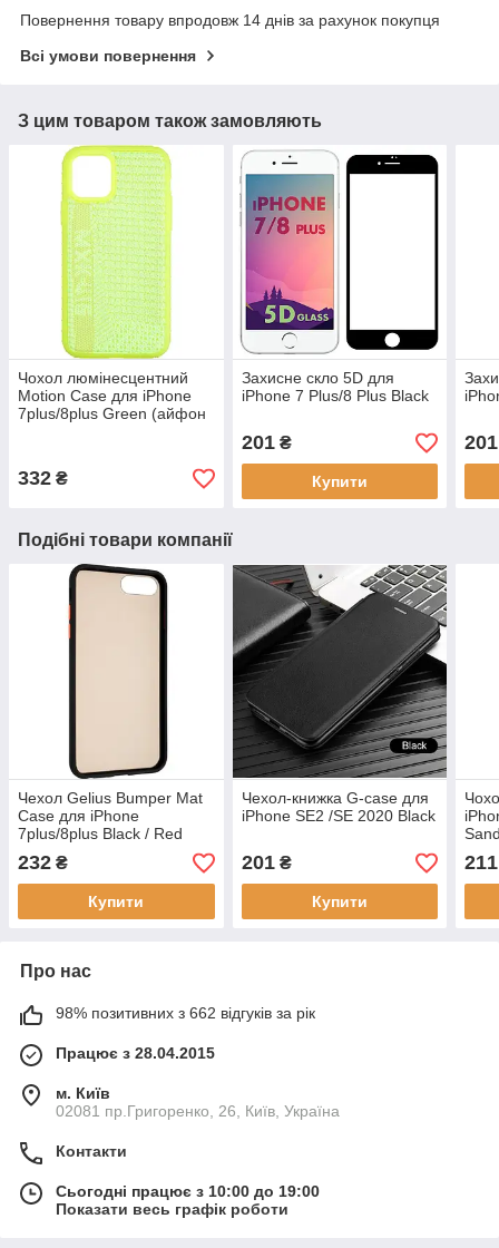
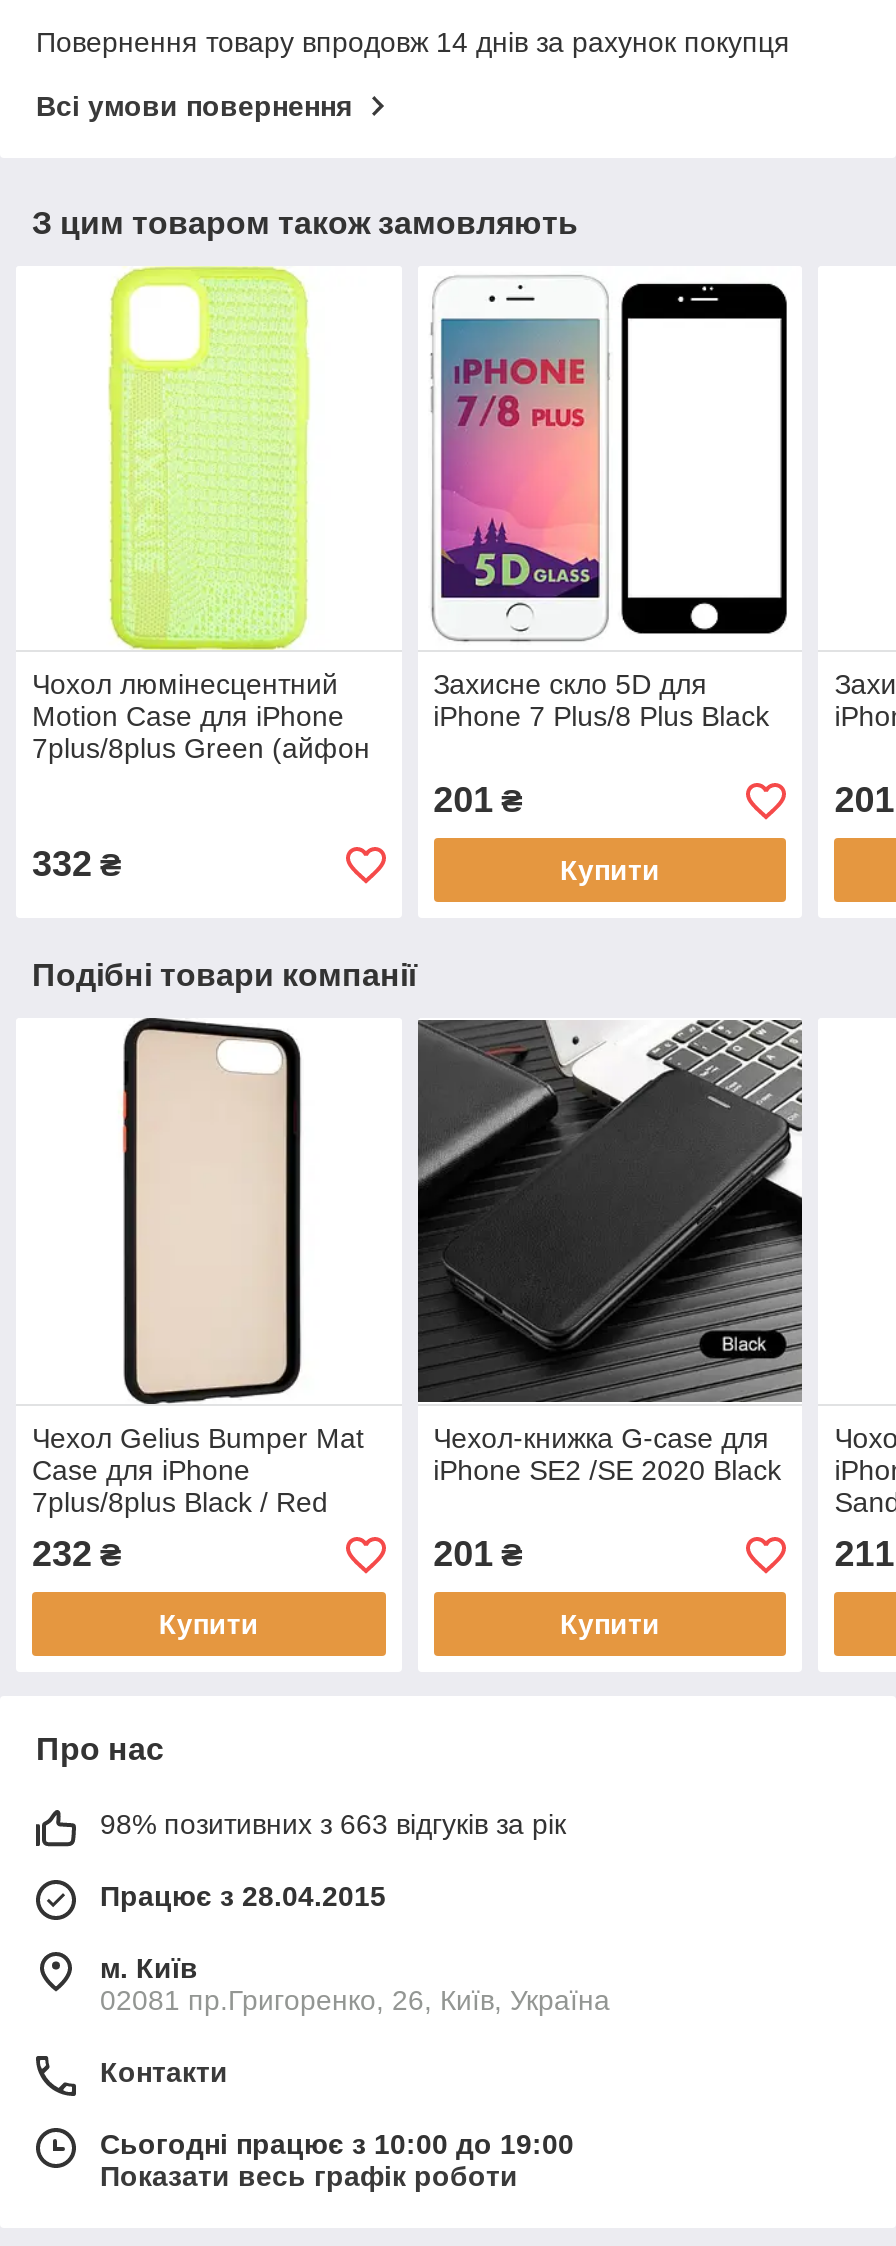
- 98% позитивних з 662 відгуків за рік
+ 98% позитивних з 663 відгуків за рік
